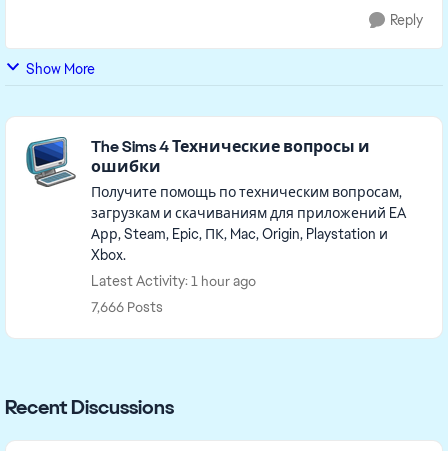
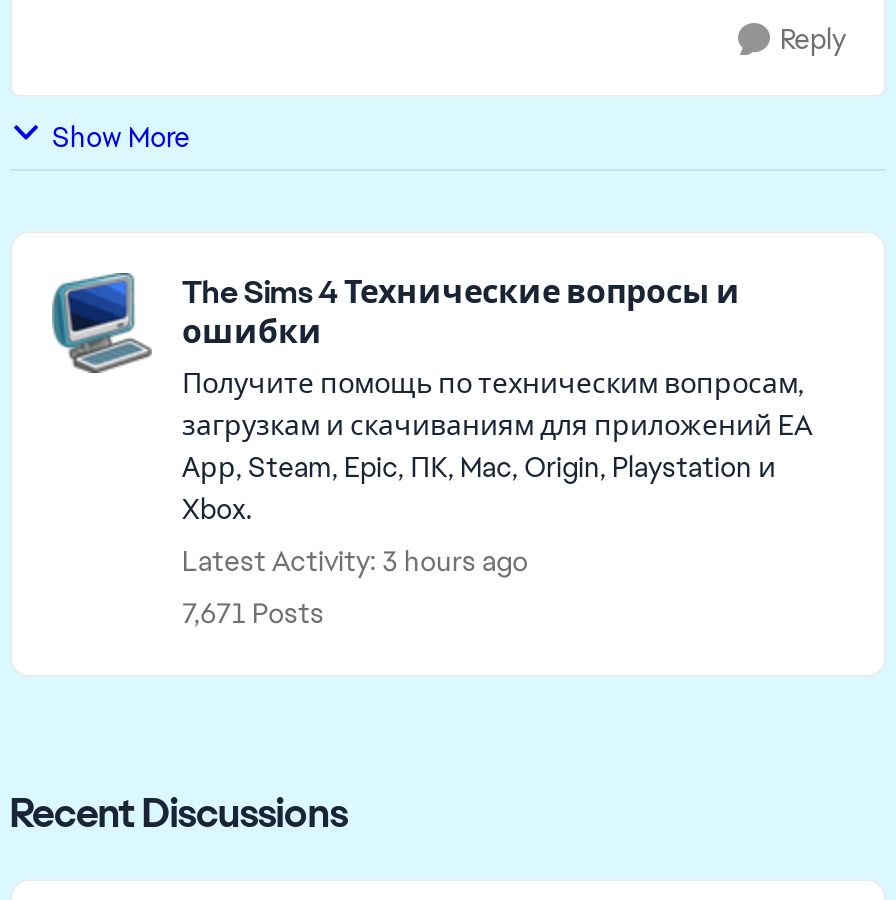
- Latest Activity: 1 hour ago
+ Latest Activity: 3 hours ago

- 7,666 Posts
+ 7,671 Posts
